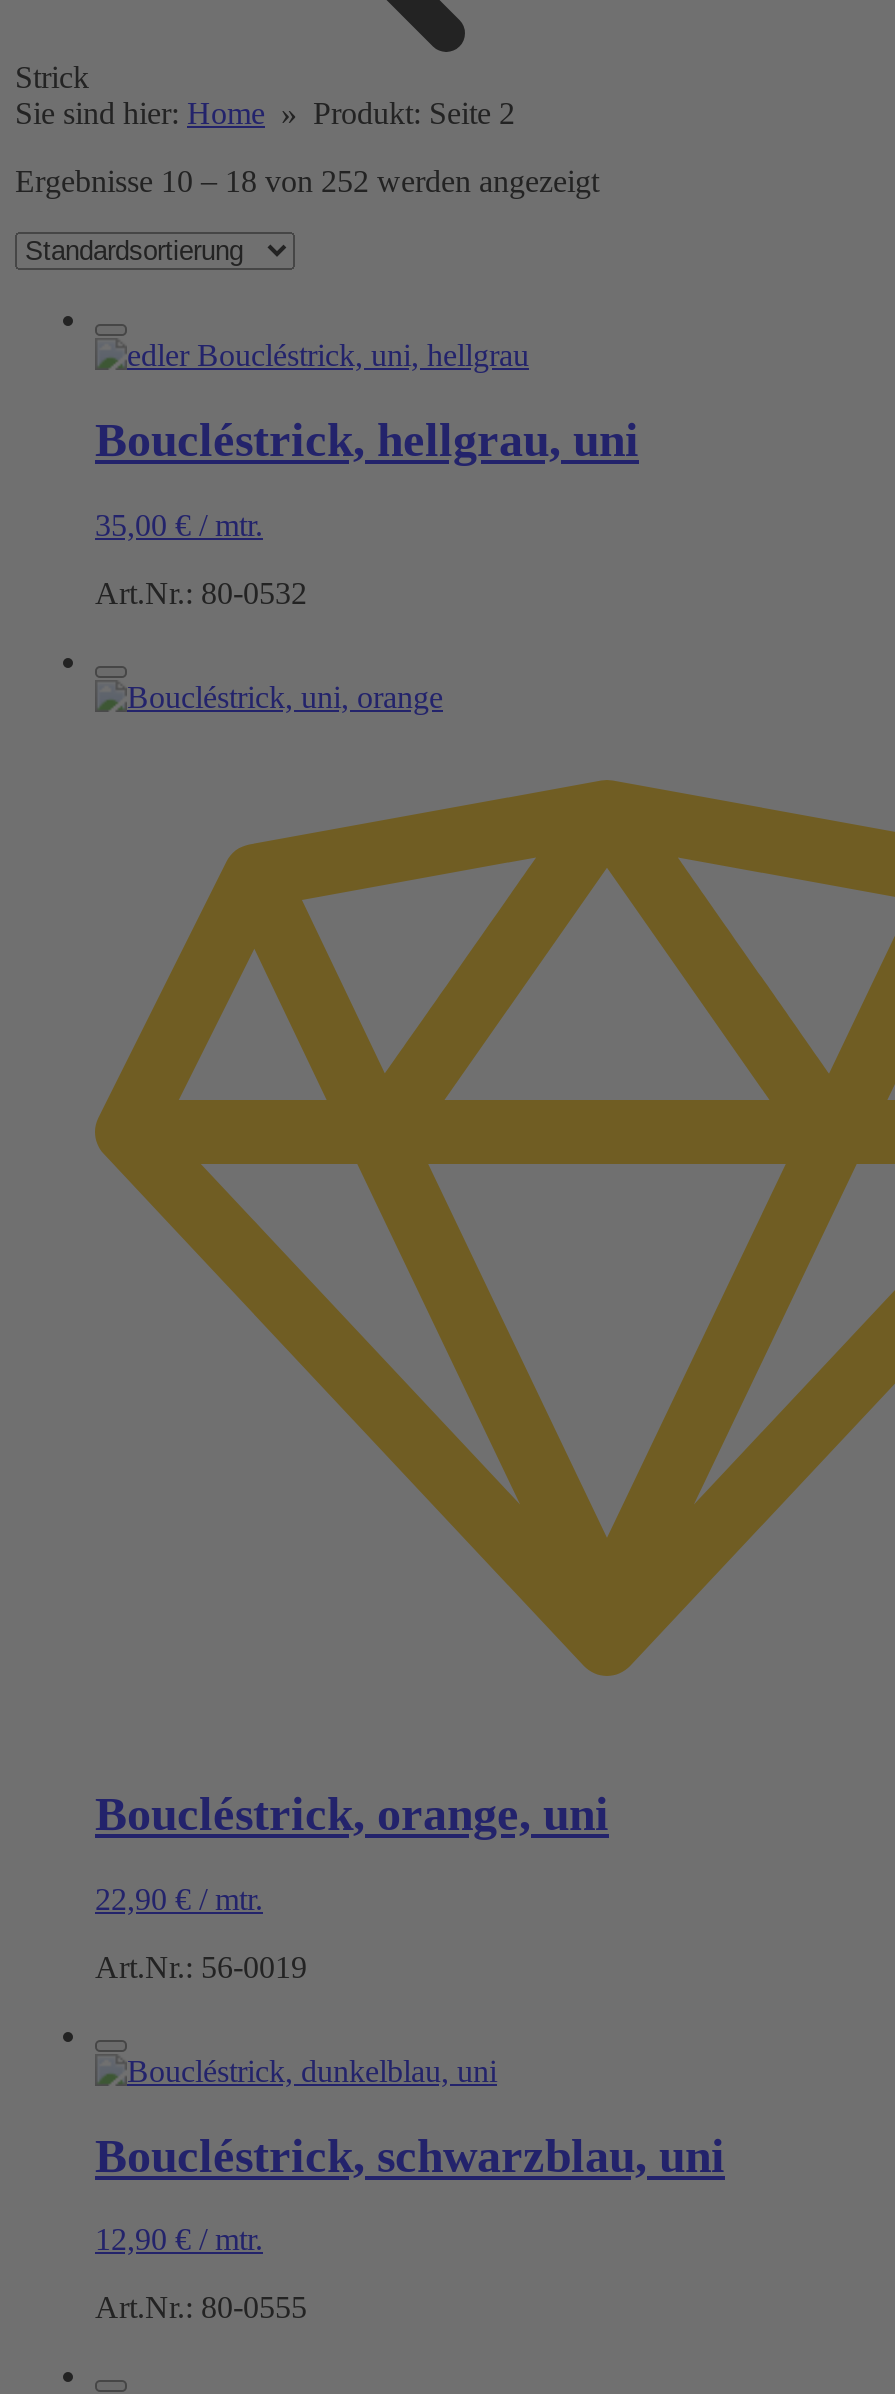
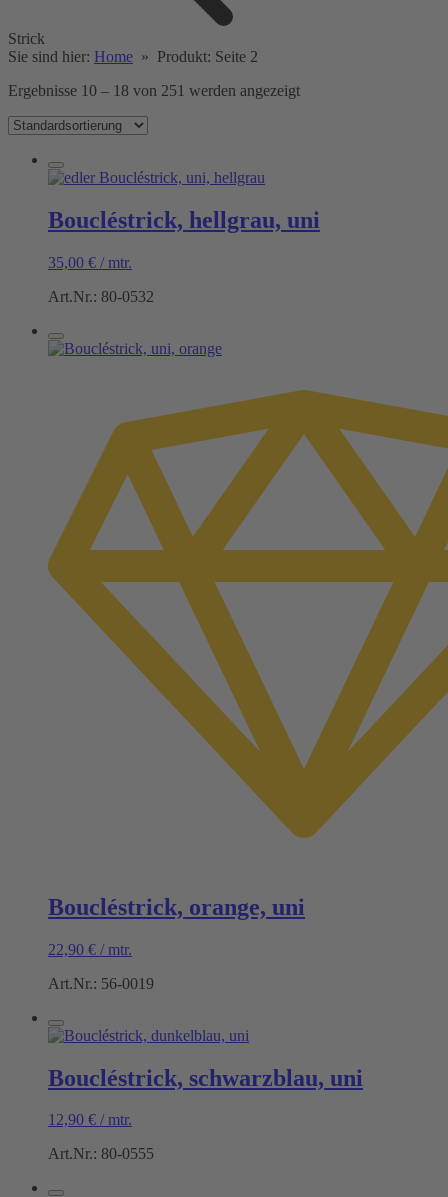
- Ergebnisse 10 – 18 von 252 werden angezeigt
+ Ergebnisse 10 – 18 von 251 werden angezeigt
